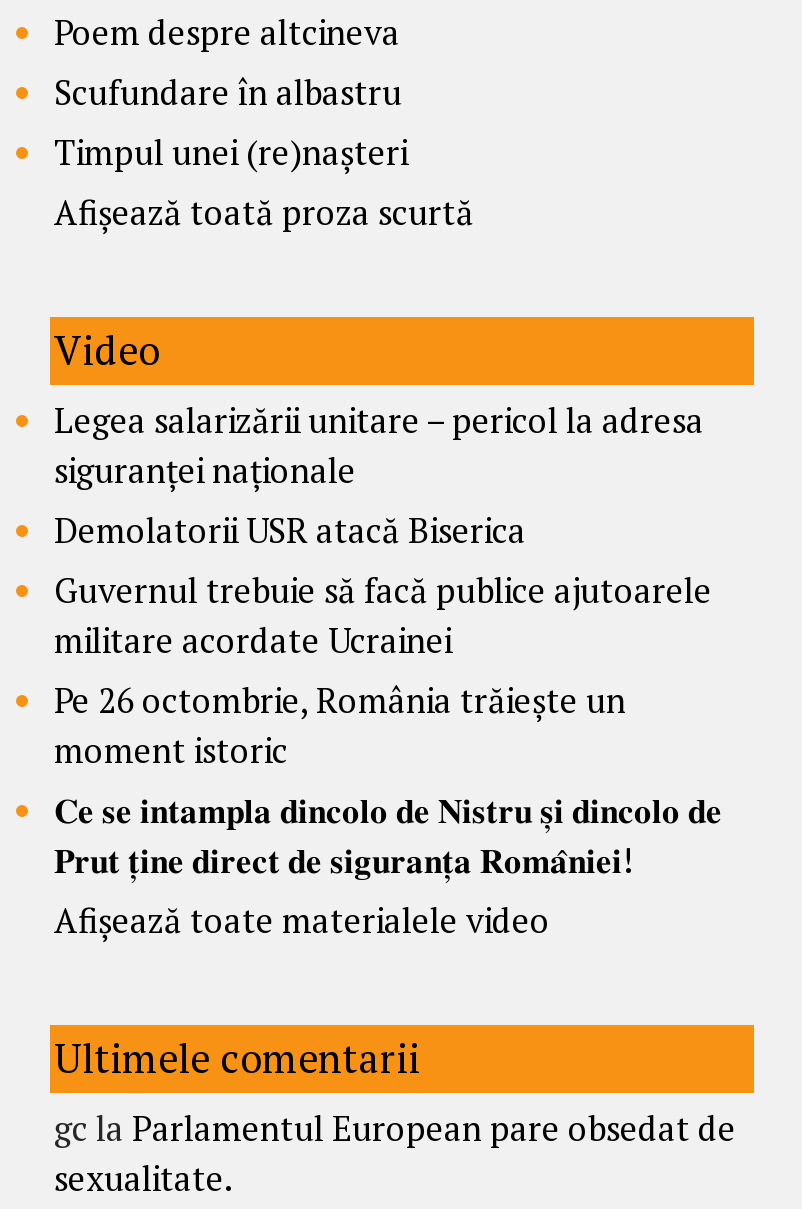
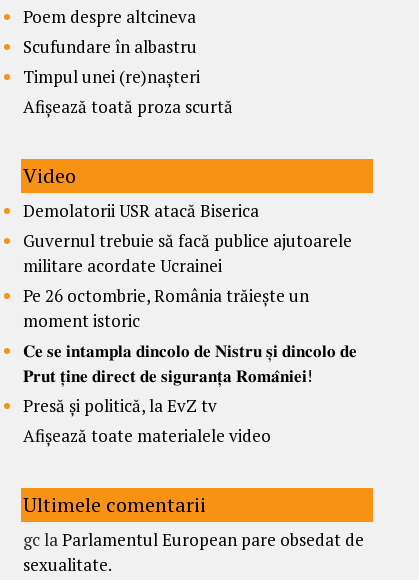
- Legea salarizării unitare – pericol la adresa
- siguranței naționale

moved up: Demolatorii USR atacă Biserica | Guvernul trebuie să facă publice ajutoarele | militare acordate Ucrainei | Pe 26 octombrie, România trăiește un | moment istoric

+ Presă și politică, la EvZ tv
